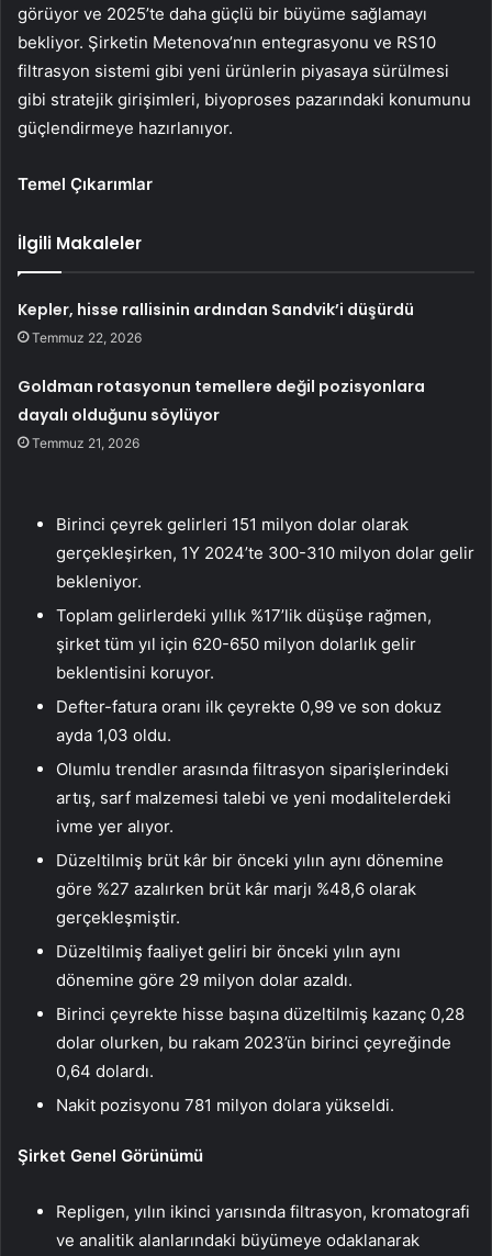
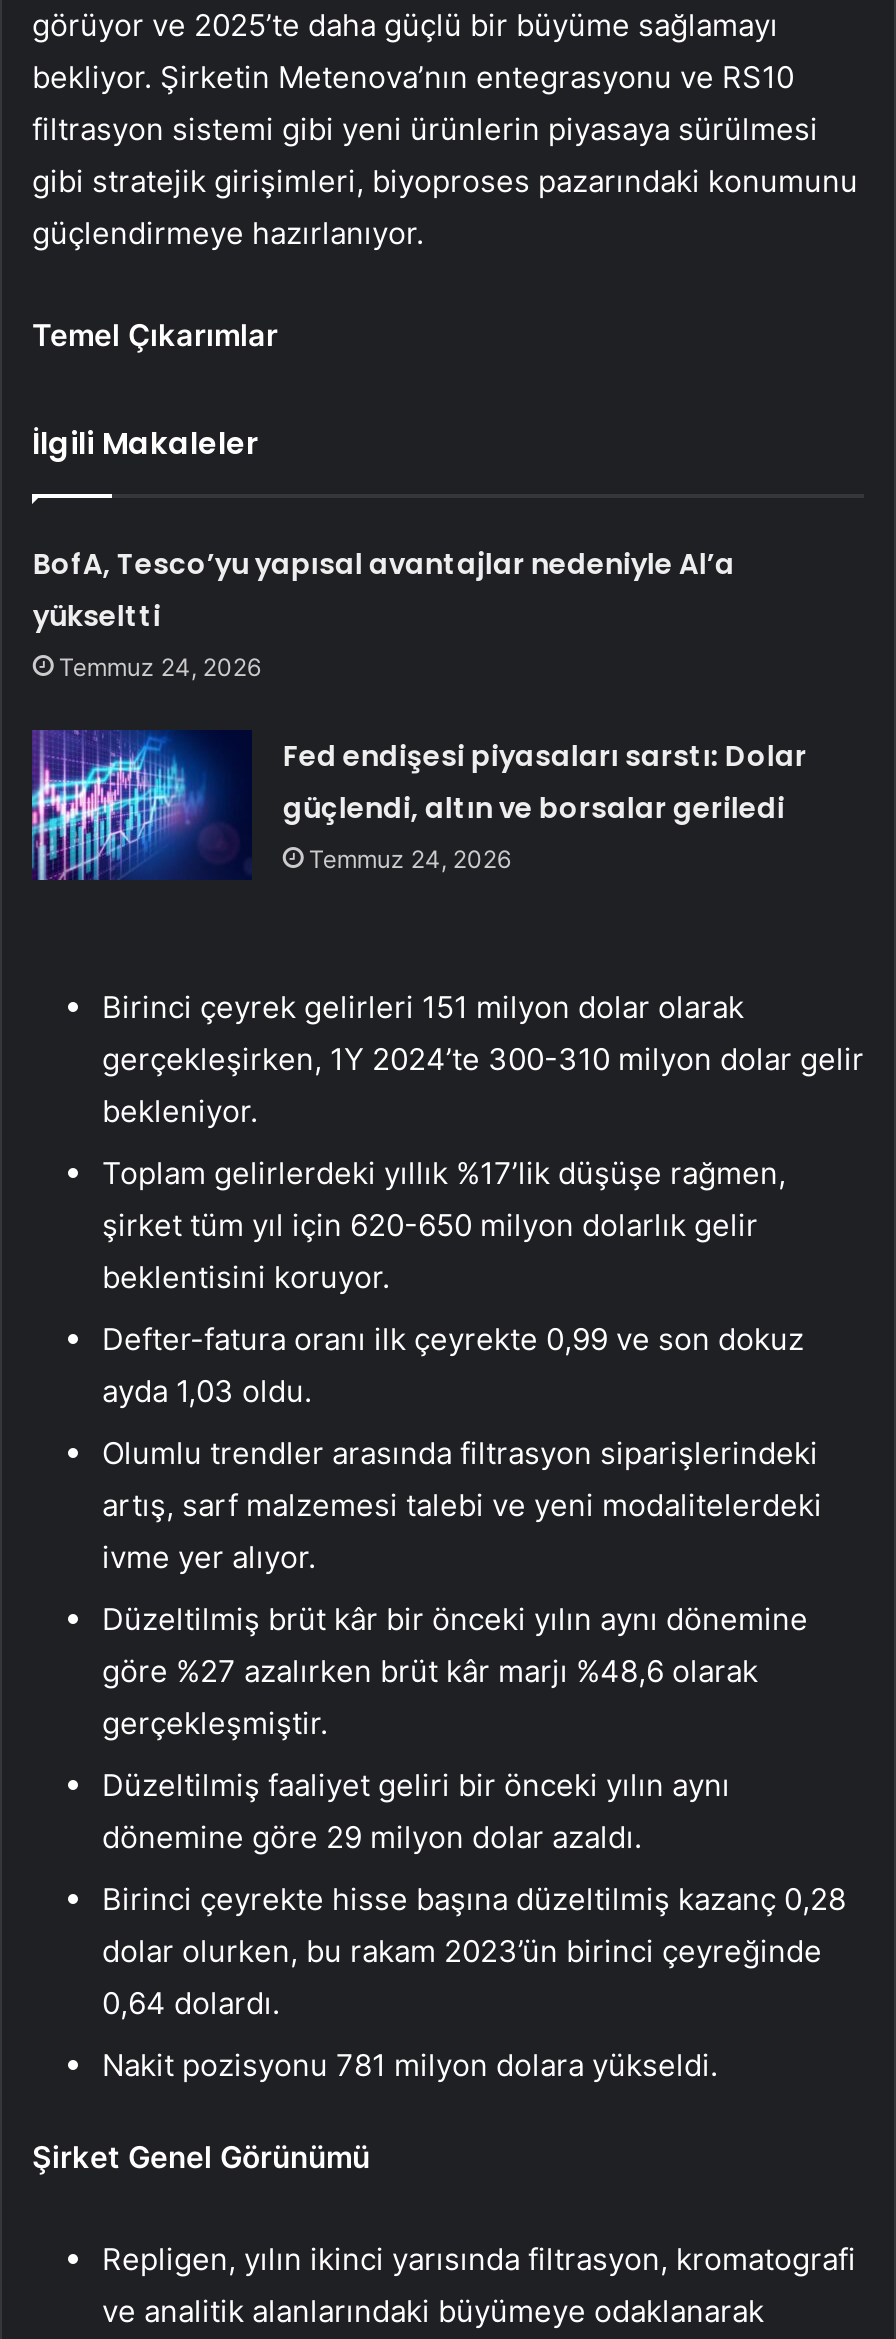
- Kepler, hisse rallisinin ardından Sandvik’i düşürdü
- Temmuz 22, 2026
+ BofA, Tesco’yu yapısal avantajlar nedeniyle Al’a
+ yükseltti
+ Temmuz 24, 2026

- Goldman rotasyonun temellere değil pozisyonlara
- dayalı olduğunu söylüyor
- Temmuz 21, 2026
+ Fed endişesi piyasaları sarstı: Dolar
+ güçlendi, altın ve borsalar geriledi
+ Temmuz 24, 2026
